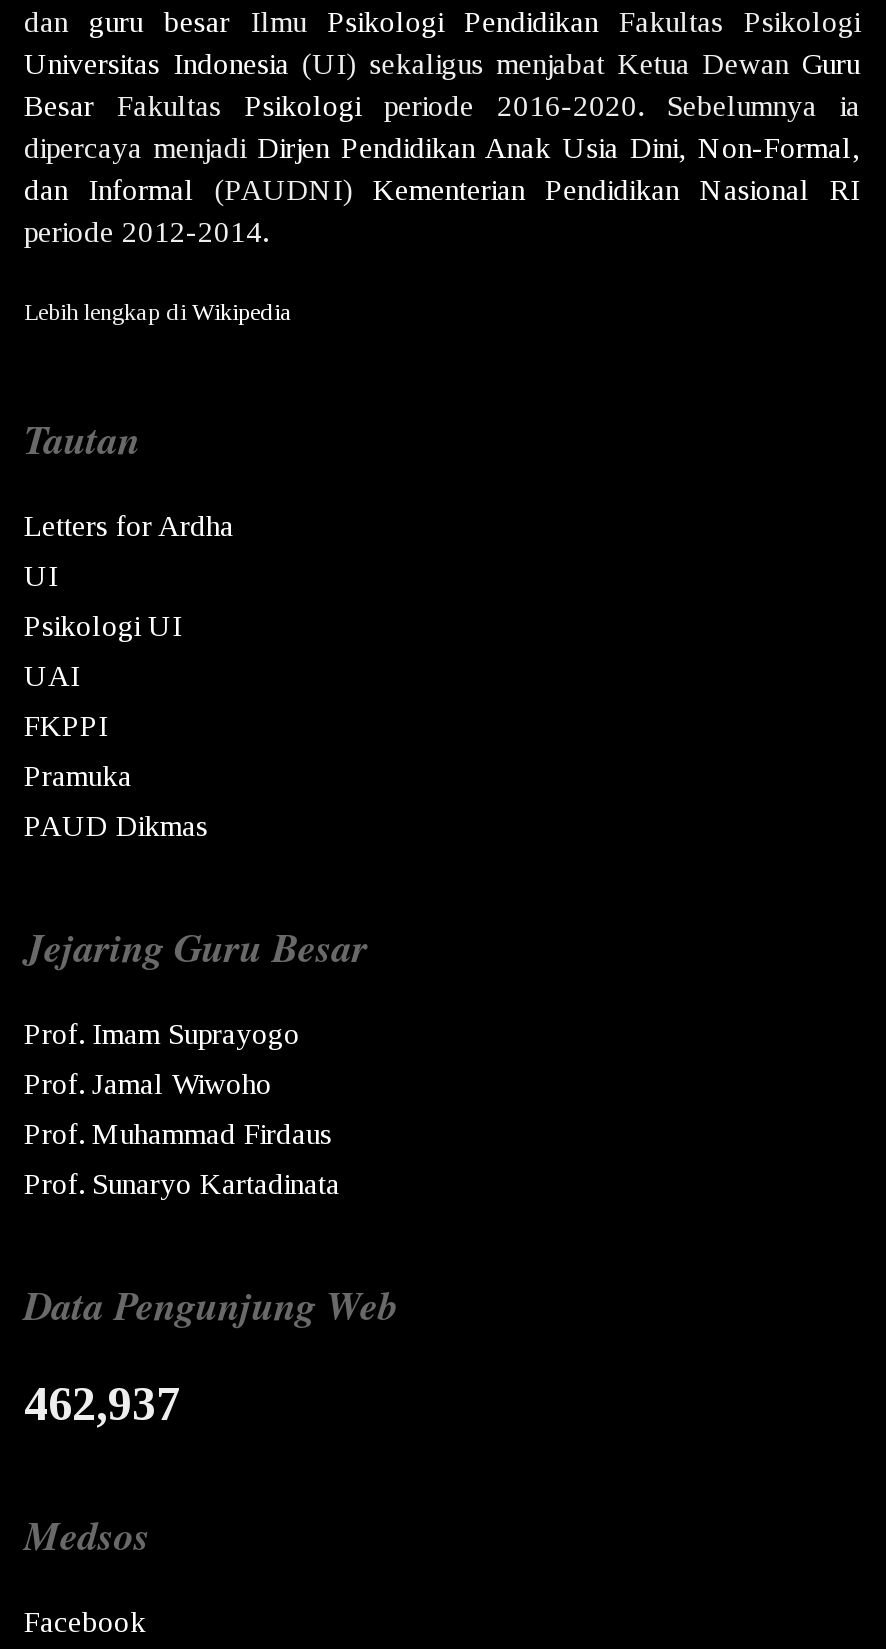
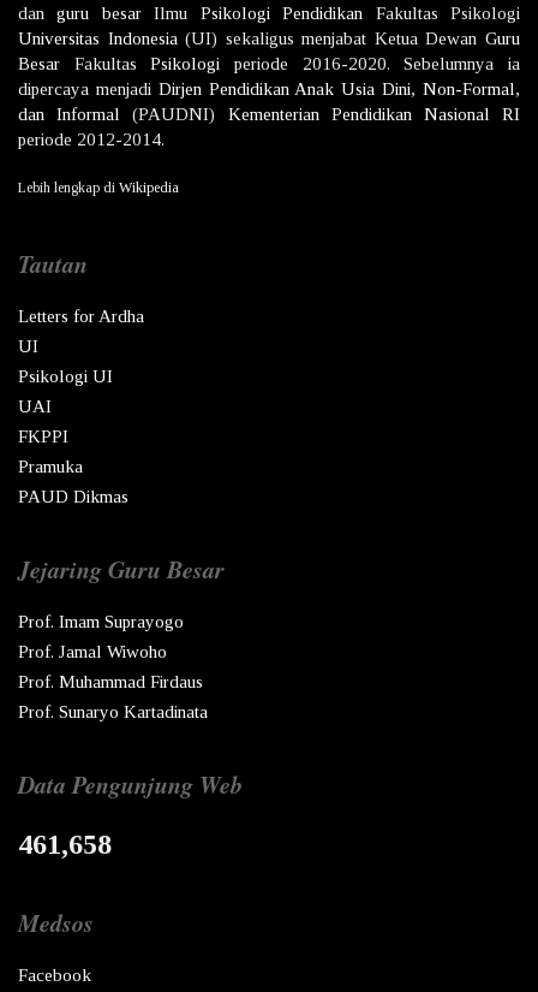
- 462,937
+ 461,658
